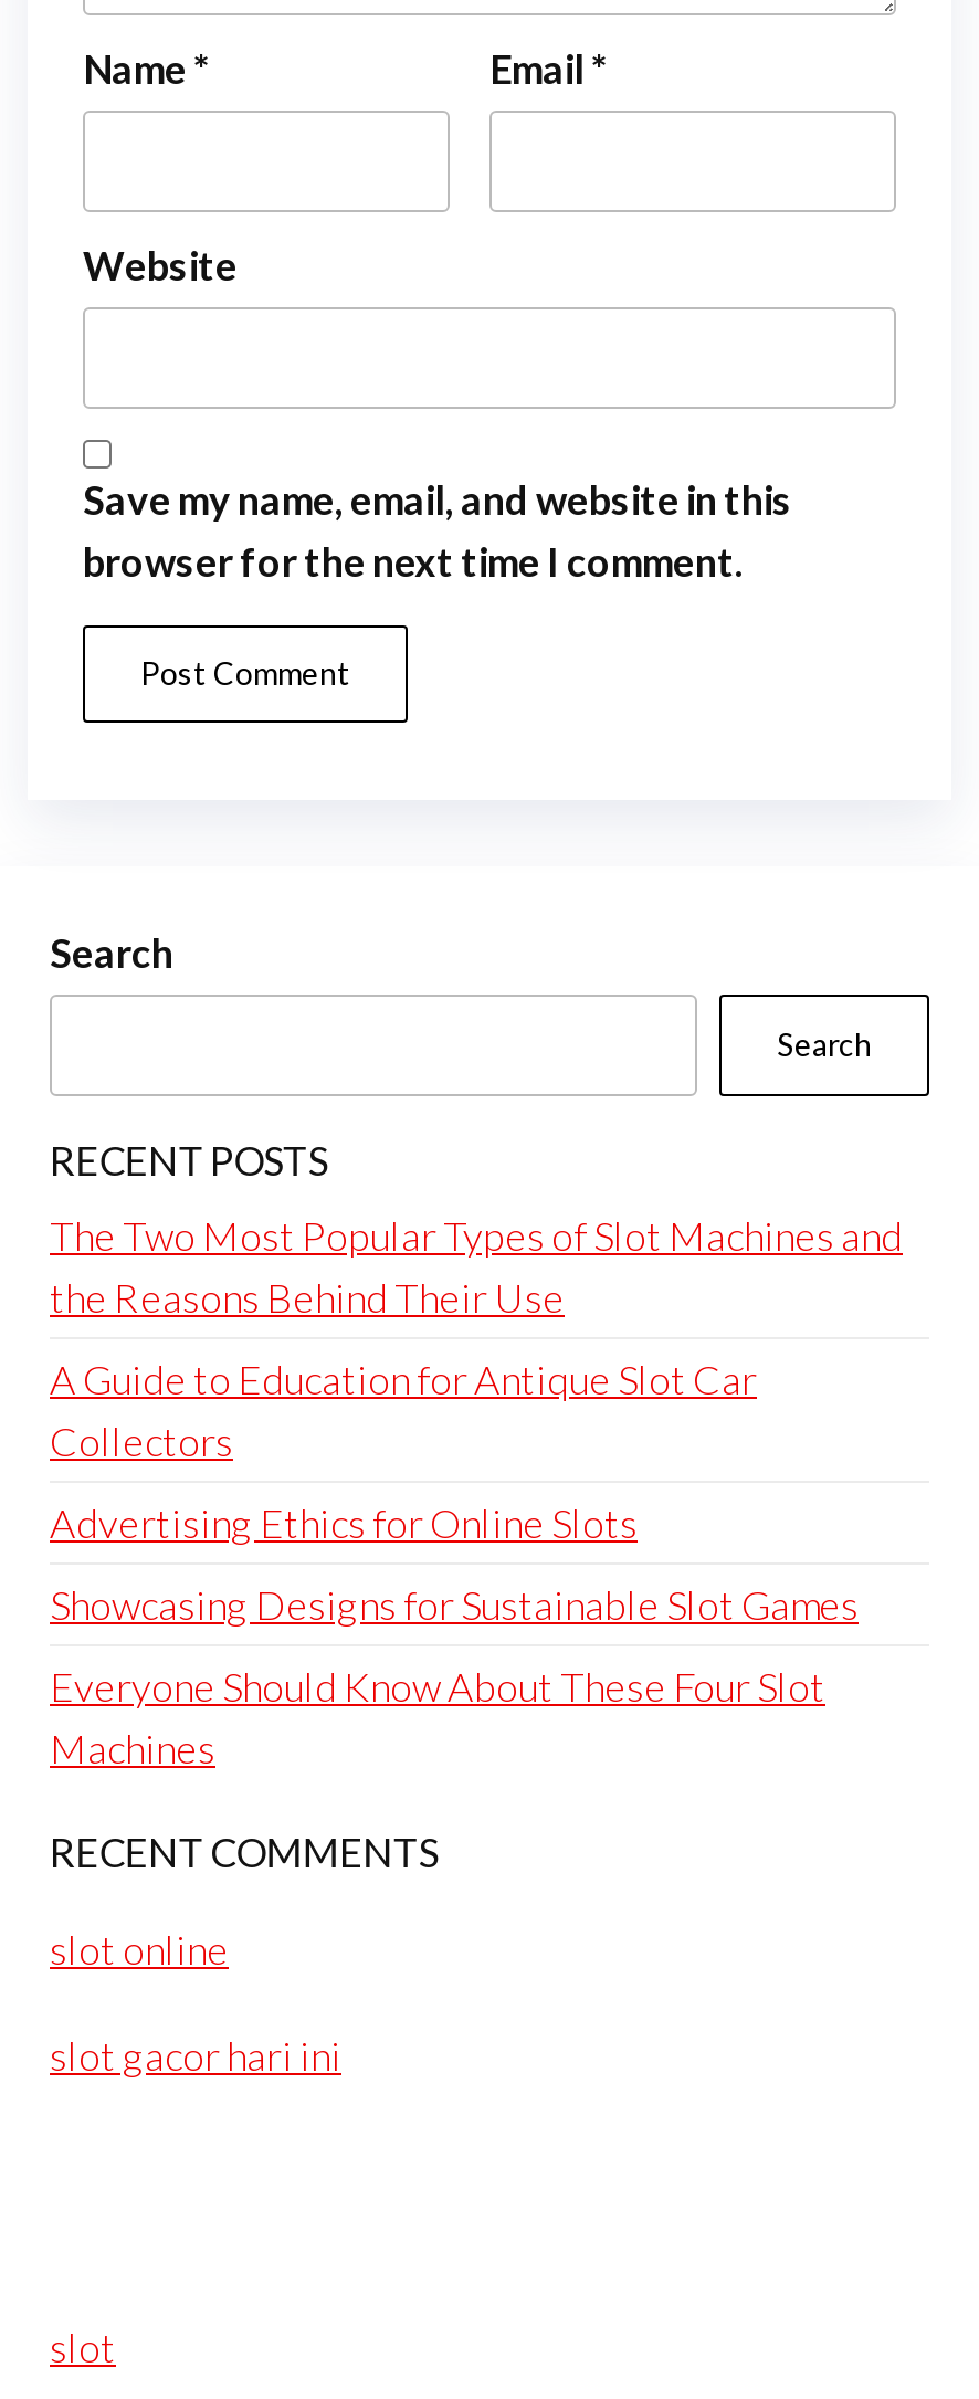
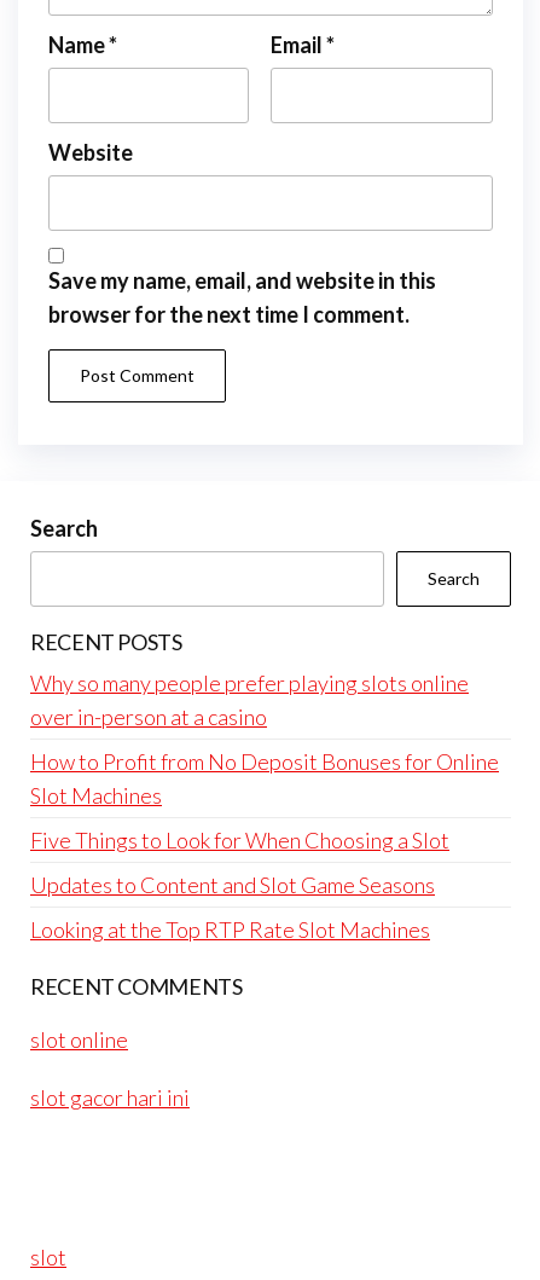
- The Two Most Popular Types of Slot Machines and
- the Reasons Behind Their Use
+ Why so many people prefer playing slots online
+ over in-person at a casino

- A Guide to Education for Antique Slot Car
- Collectors
+ How to Profit from No Deposit Bonuses for Online
+ Slot Machines

- Advertising Ethics for Online Slots
+ Five Things to Look for When Choosing a Slot

- Showcasing Designs for Sustainable Slot Games
+ Updates to Content and Slot Game Seasons

- Everyone Should Know About These Four Slot
- Machines
+ Looking at the Top RTP Rate Slot Machines
